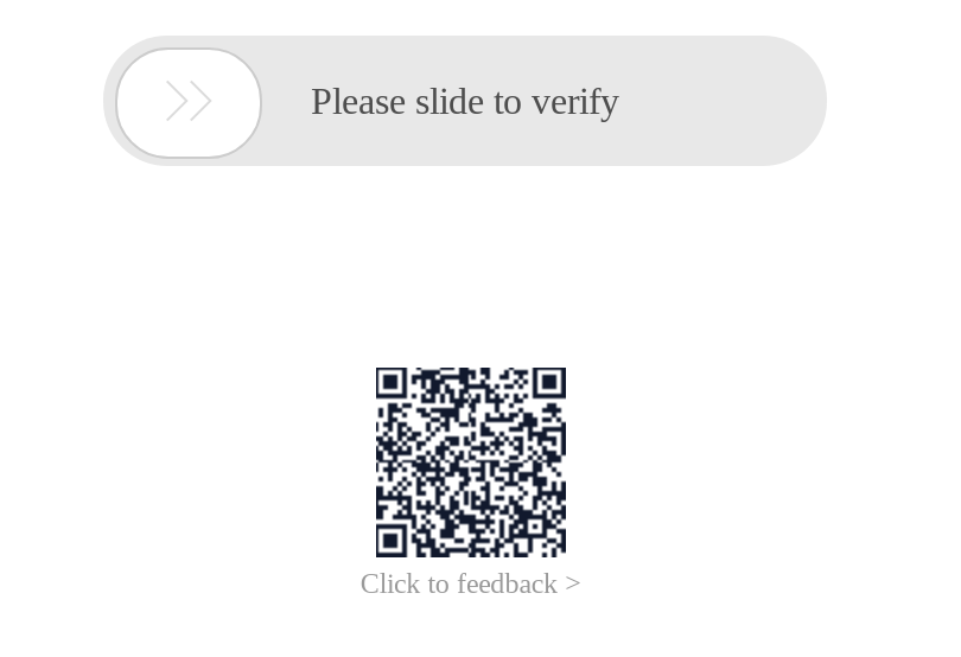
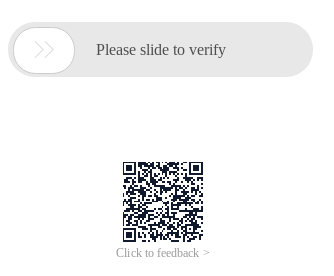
- [image]
+ [image]
